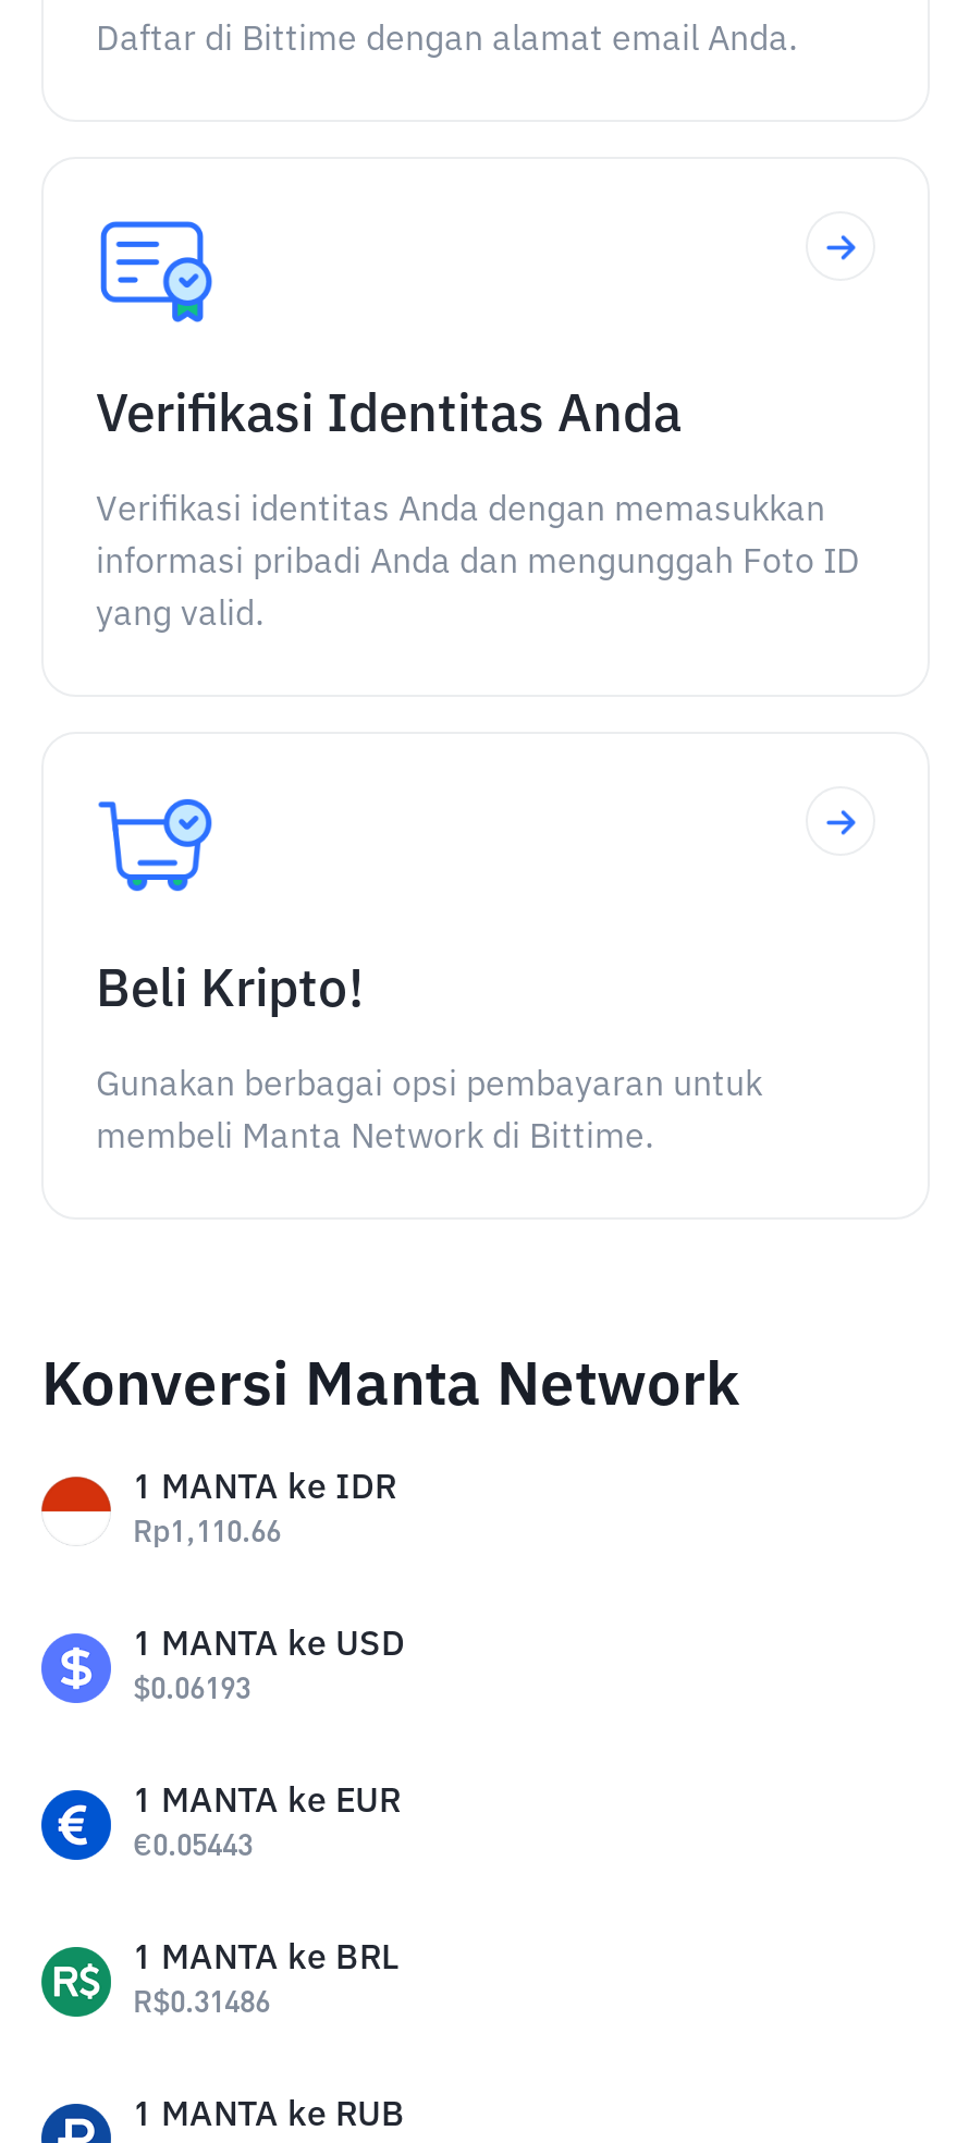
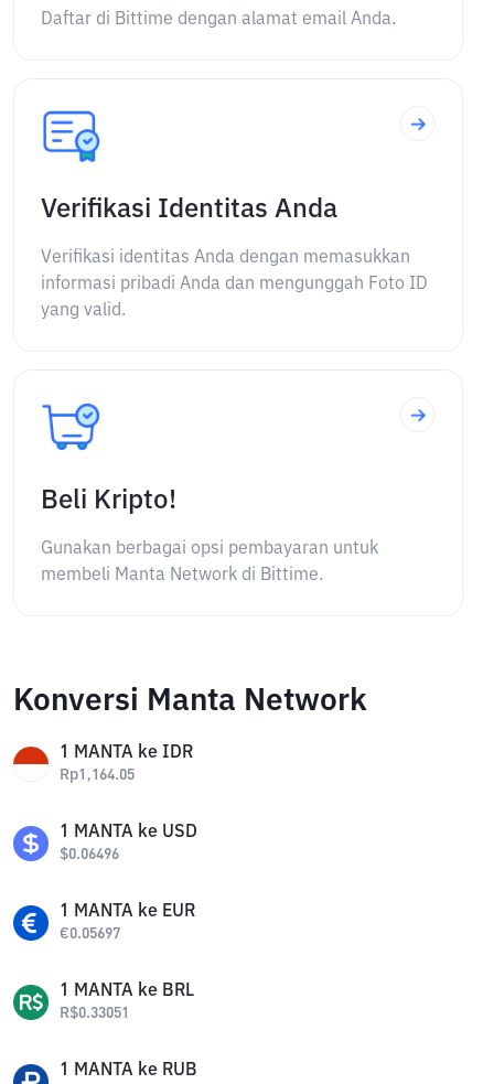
- Rp1,110.66
+ Rp1,164.05

- $0.06193
+ $0.06496

- €0.05443
+ €0.05697

- R$0.31486
+ R$0.33051
